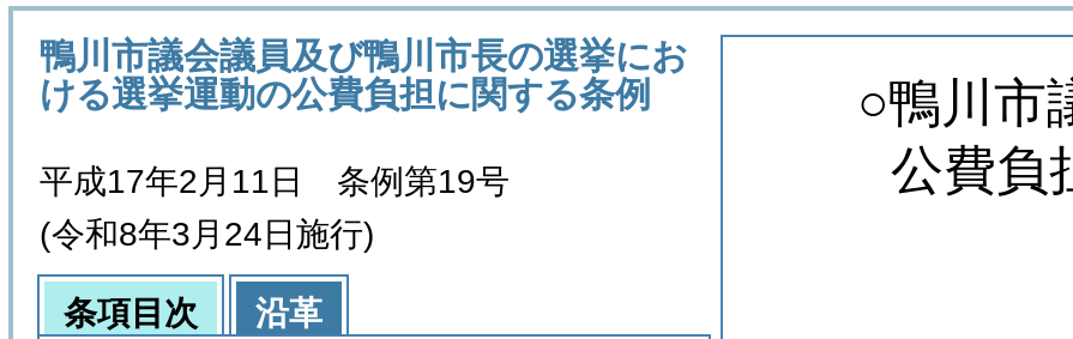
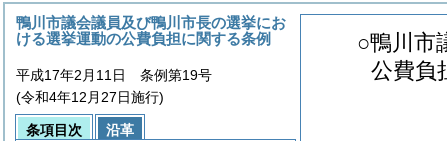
- (令和8年3月24日施行)
+ (令和4年12月27日施行)
